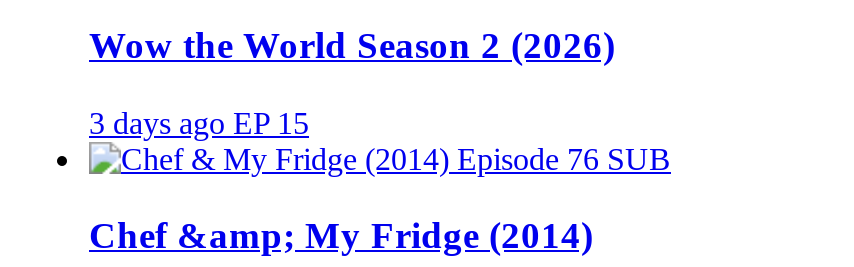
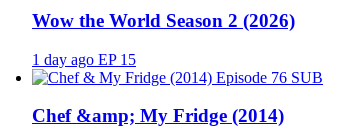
- 3 days ago EP 15
+ 1 day ago EP 15
